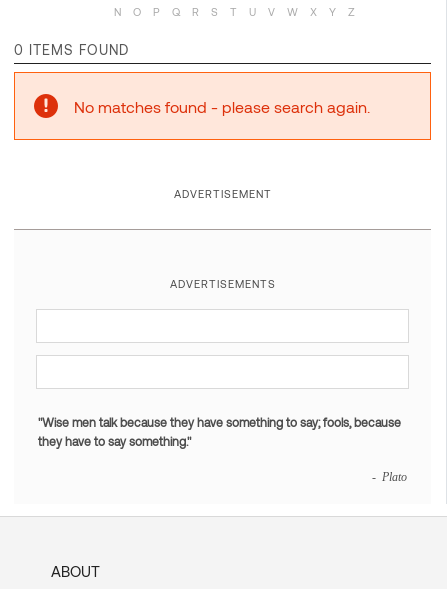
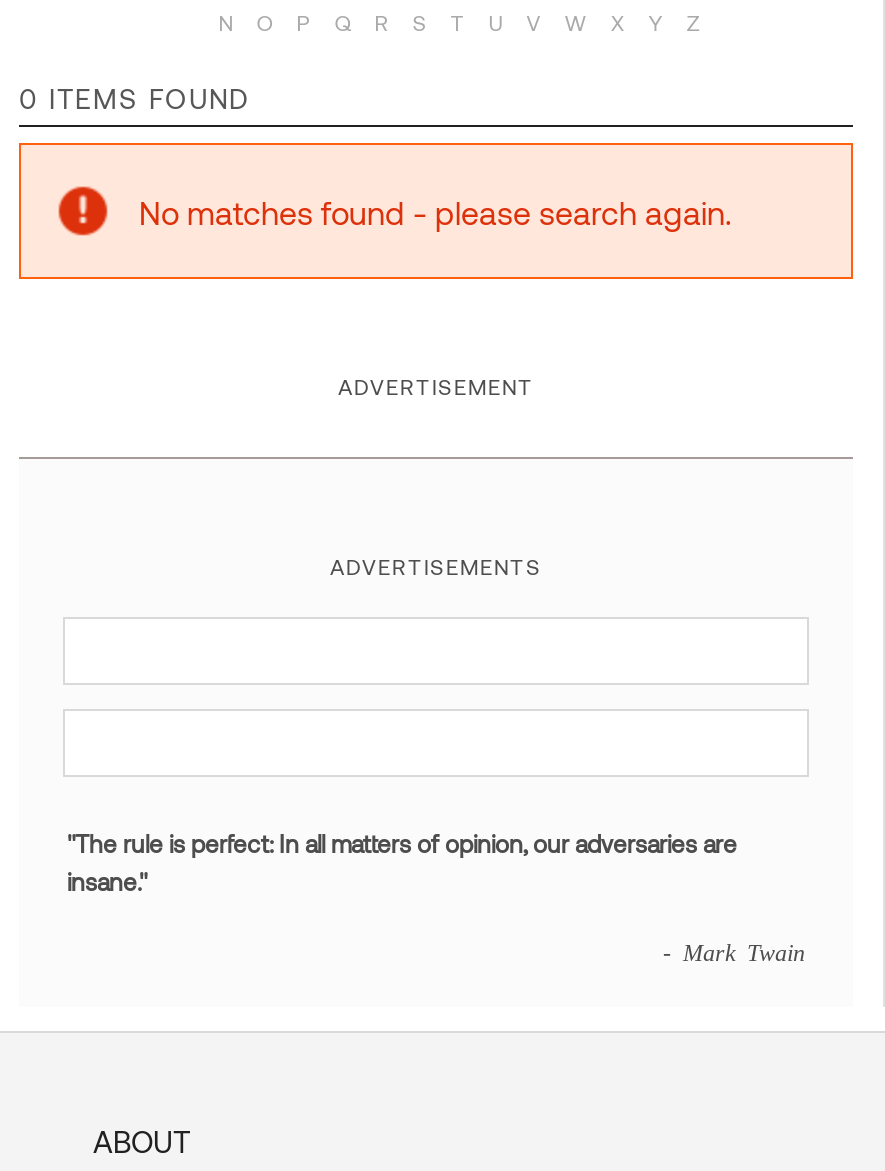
- "Wise men talk because they have something to say; fools, because
- they have to say something."
+ "The rule is perfect: In all matters of opinion, our adversaries are
+ insane."

- - Plato
+ - Mark Twain
